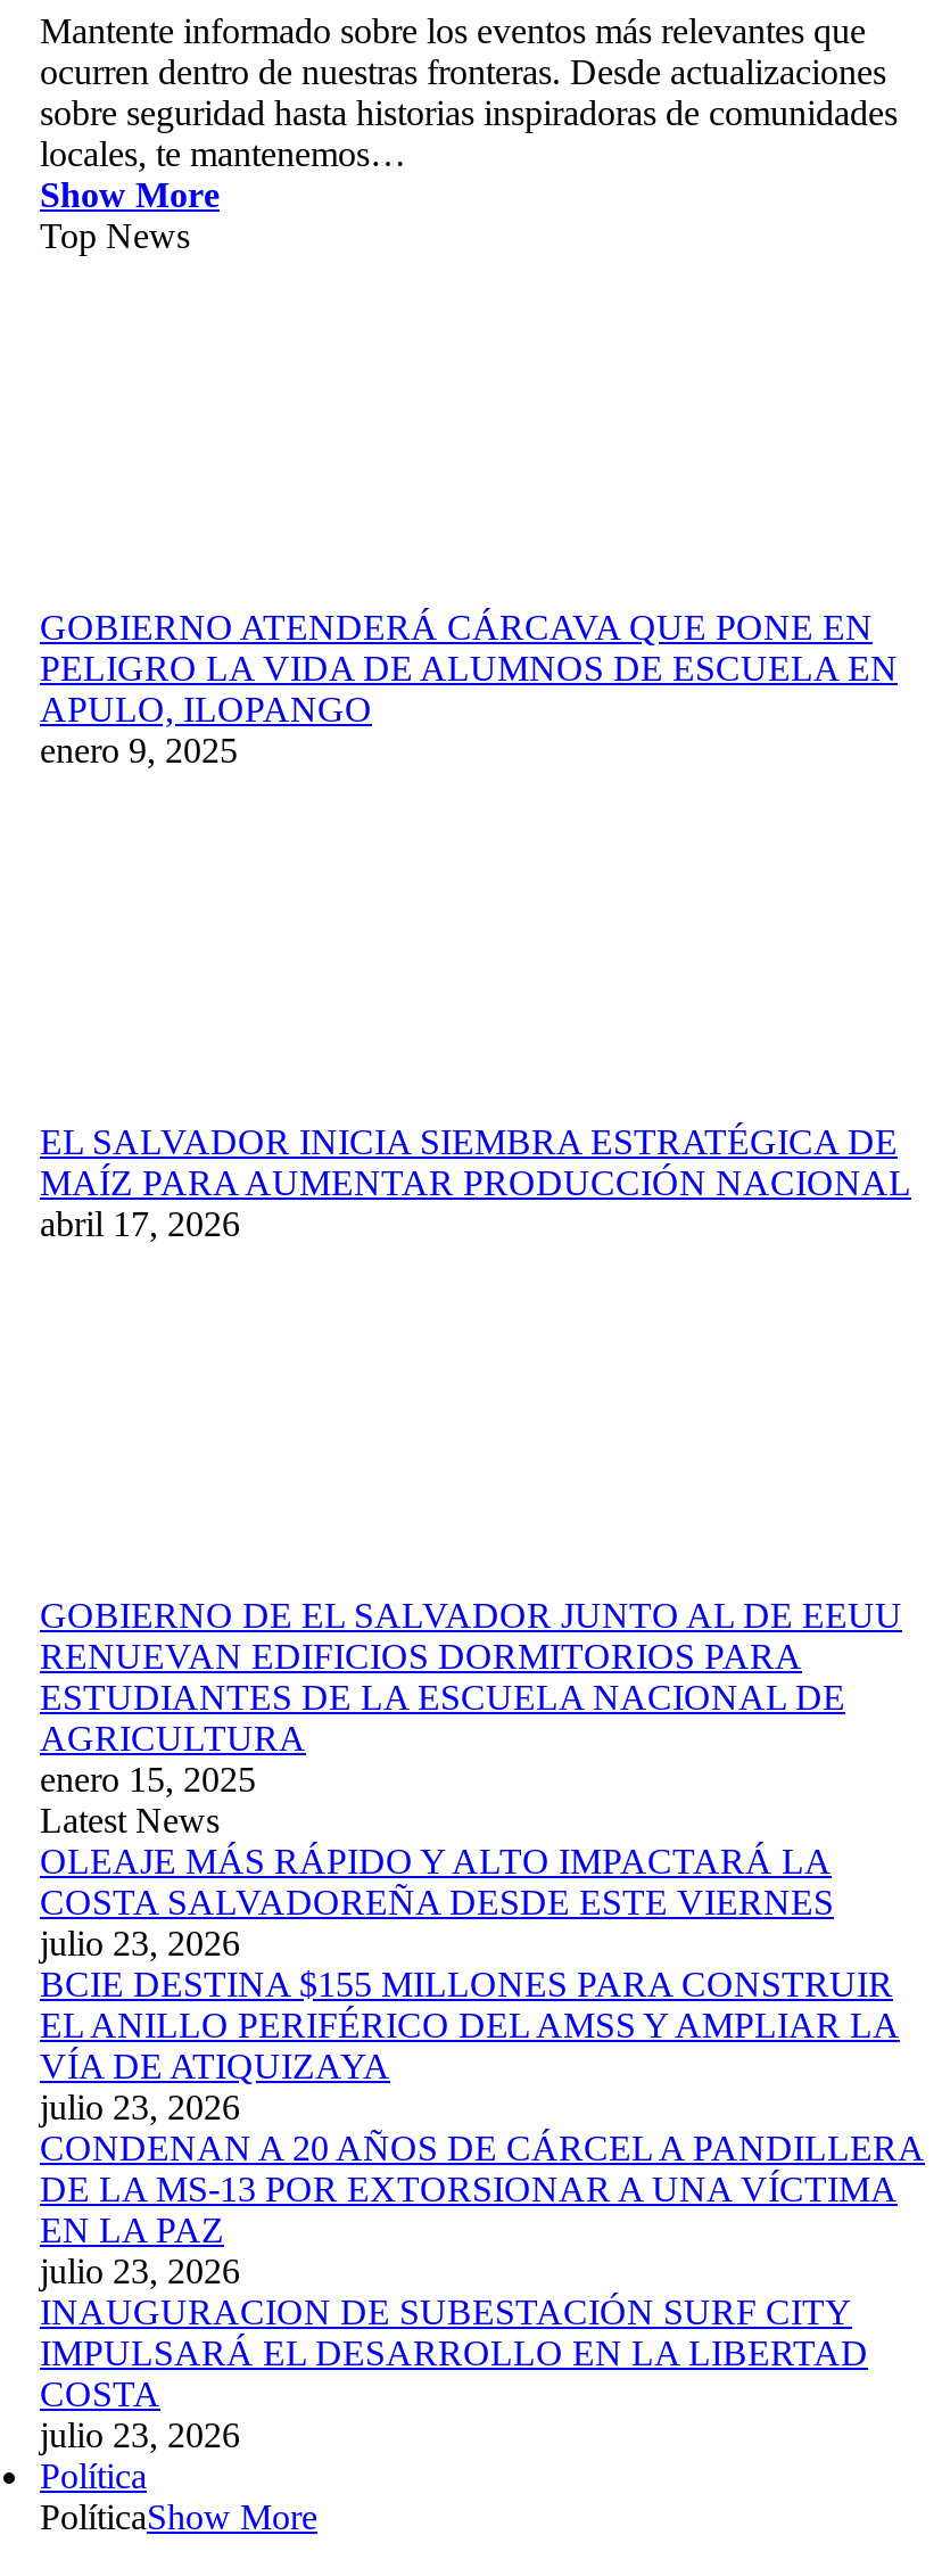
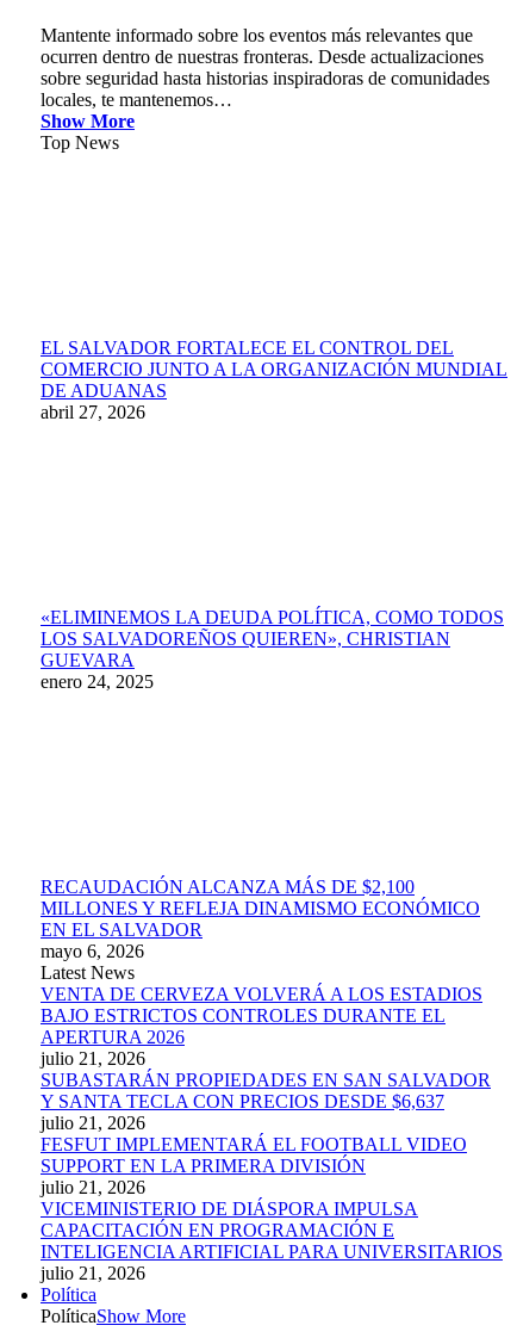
- GOBIERNO ATENDERÁ CÁRCAVA QUE PONE EN
- PELIGRO LA VIDA DE ALUMNOS DE ESCUELA EN
- APULO, ILOPANGO
- enero 9, 2025
+ EL SALVADOR FORTALECE EL CONTROL DEL
+ COMERCIO JUNTO A LA ORGANIZACIÓN MUNDIAL
+ DE ADUANAS
+ abril 27, 2026

- EL SALVADOR INICIA SIEMBRA ESTRATÉGICA DE
- MAÍZ PARA AUMENTAR PRODUCCIÓN NACIONAL
- abril 17, 2026
+ «ELIMINEMOS LA DEUDA POLÍTICA, COMO TODOS
+ LOS SALVADOREÑOS QUIEREN», CHRISTIAN
+ GUEVARA
+ enero 24, 2025

- GOBIERNO DE EL SALVADOR JUNTO AL DE EEUU
- RENUEVAN EDIFICIOS DORMITORIOS PARA
- ESTUDIANTES DE LA ESCUELA NACIONAL DE
- AGRICULTURA
- enero 15, 2025
+ RECAUDACIÓN ALCANZA MÁS DE $2,100
+ MILLONES Y REFLEJA DINAMISMO ECONÓMICO
+ EN EL SALVADOR
+ mayo 6, 2026

- OLEAJE MÁS RÁPIDO Y ALTO IMPACTARÁ LA
- COSTA SALVADOREÑA DESDE ESTE VIERNES
- julio 23, 2026
- BCIE DESTINA $155 MILLONES PARA CONSTRUIR
- EL ANILLO PERIFÉRICO DEL AMSS Y AMPLIAR LA
- VÍA DE ATIQUIZAYA
- julio 23, 2026
- CONDENAN A 20 AÑOS DE CÁRCEL A PANDILLERA
- DE LA MS-13 POR EXTORSIONAR A UNA VÍCTIMA
- EN LA PAZ
- julio 23, 2026
- INAUGURACION DE SUBESTACIÓN SURF CITY
- IMPULSARÁ EL DESARROLLO EN LA LIBERTAD
- COSTA
- julio 23, 2026
+ VENTA DE CERVEZA VOLVERÁ A LOS ESTADIOS
+ BAJO ESTRICTOS CONTROLES DURANTE EL
+ APERTURA 2026
+ julio 21, 2026
+ SUBASTARÁN PROPIEDADES EN SAN SALVADOR
+ Y SANTA TECLA CON PRECIOS DESDE $6,637
+ julio 21, 2026
+ FESFUT IMPLEMENTARÁ EL FOOTBALL VIDEO
+ SUPPORT EN LA PRIMERA DIVISIÓN
+ julio 21, 2026
+ VICEMINISTERIO DE DIÁSPORA IMPULSA
+ CAPACITACIÓN EN PROGRAMACIÓN E
+ INTELIGENCIA ARTIFICIAL PARA UNIVERSITARIOS
+ julio 21, 2026
